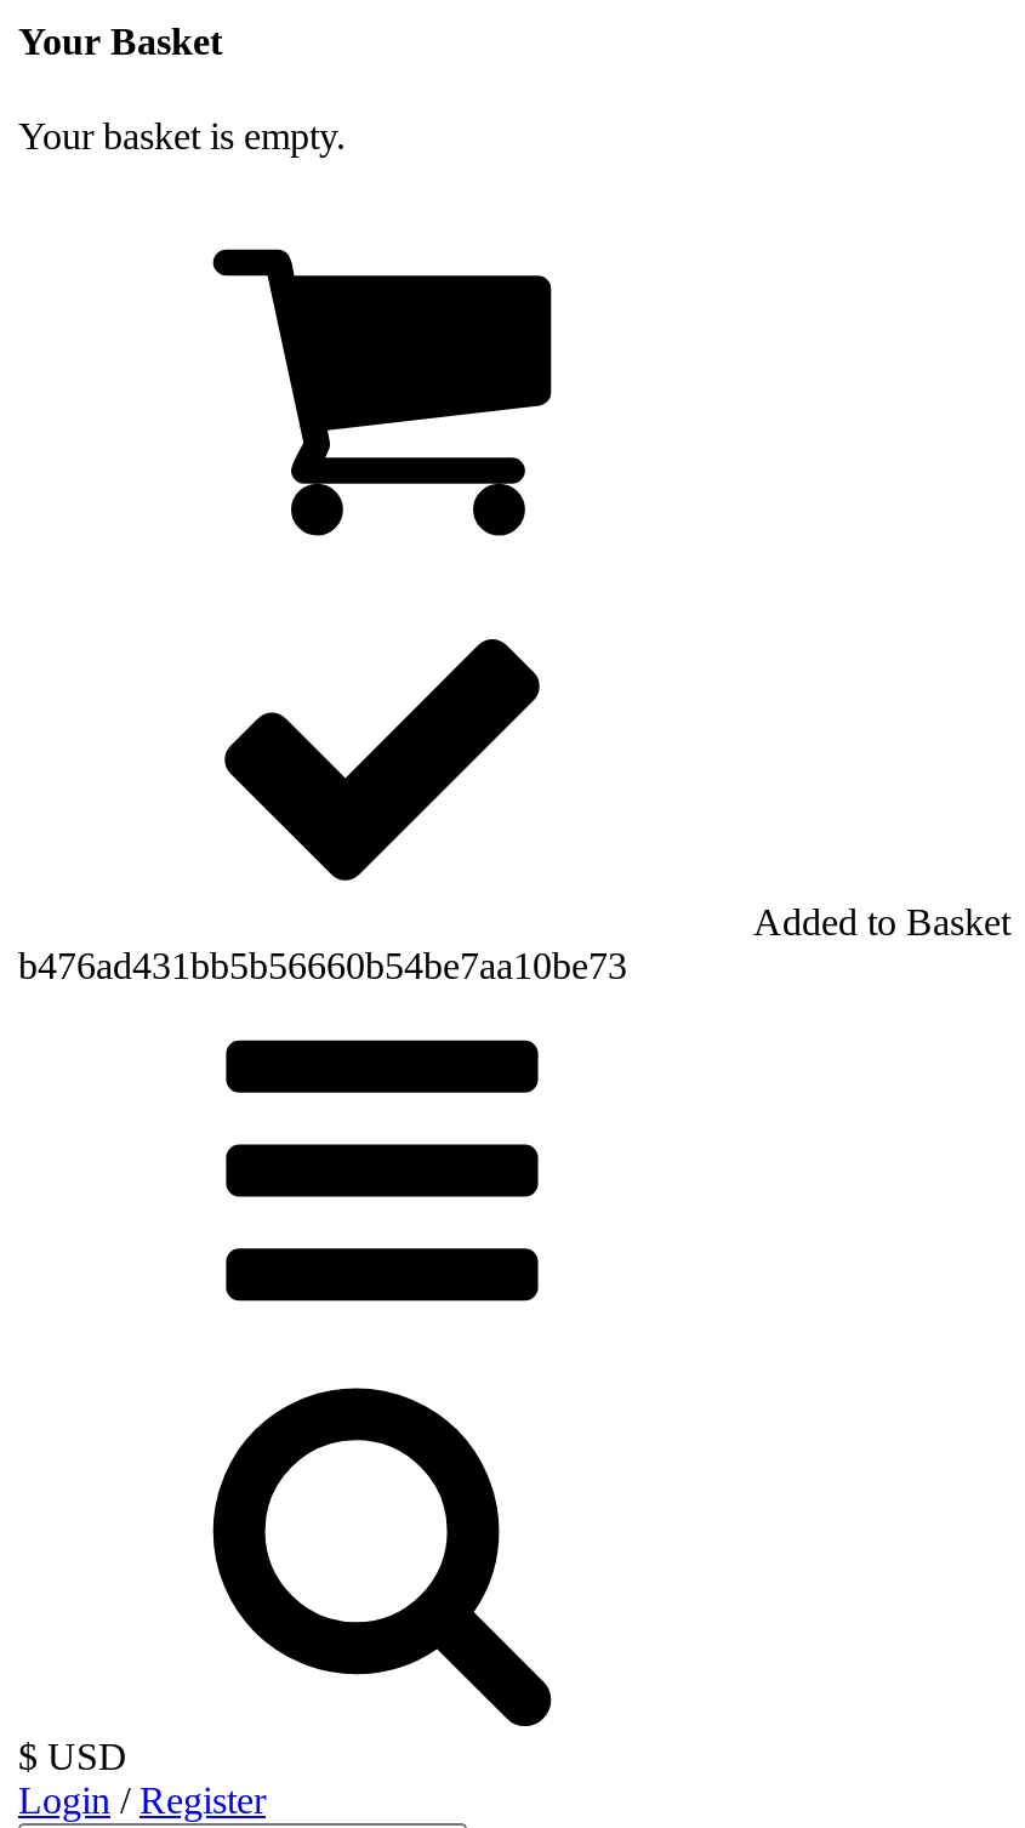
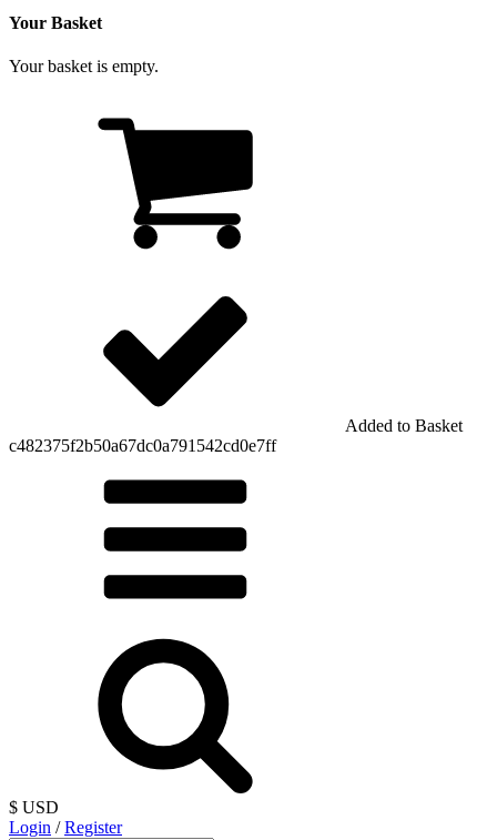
- b476ad431bb5b56660b54be7aa10be73
+ c482375f2b50a67dc0a791542cd0e7ff
